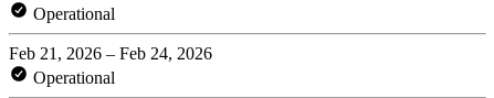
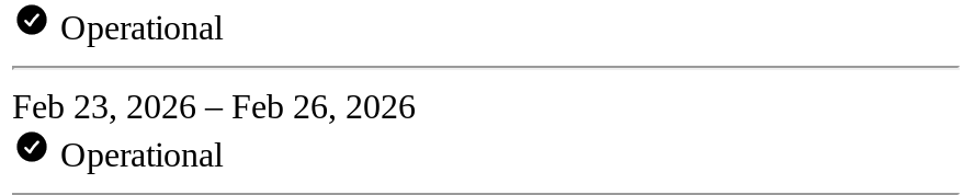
- Feb 21, 2026 – Feb 24, 2026
+ Feb 23, 2026 – Feb 26, 2026
